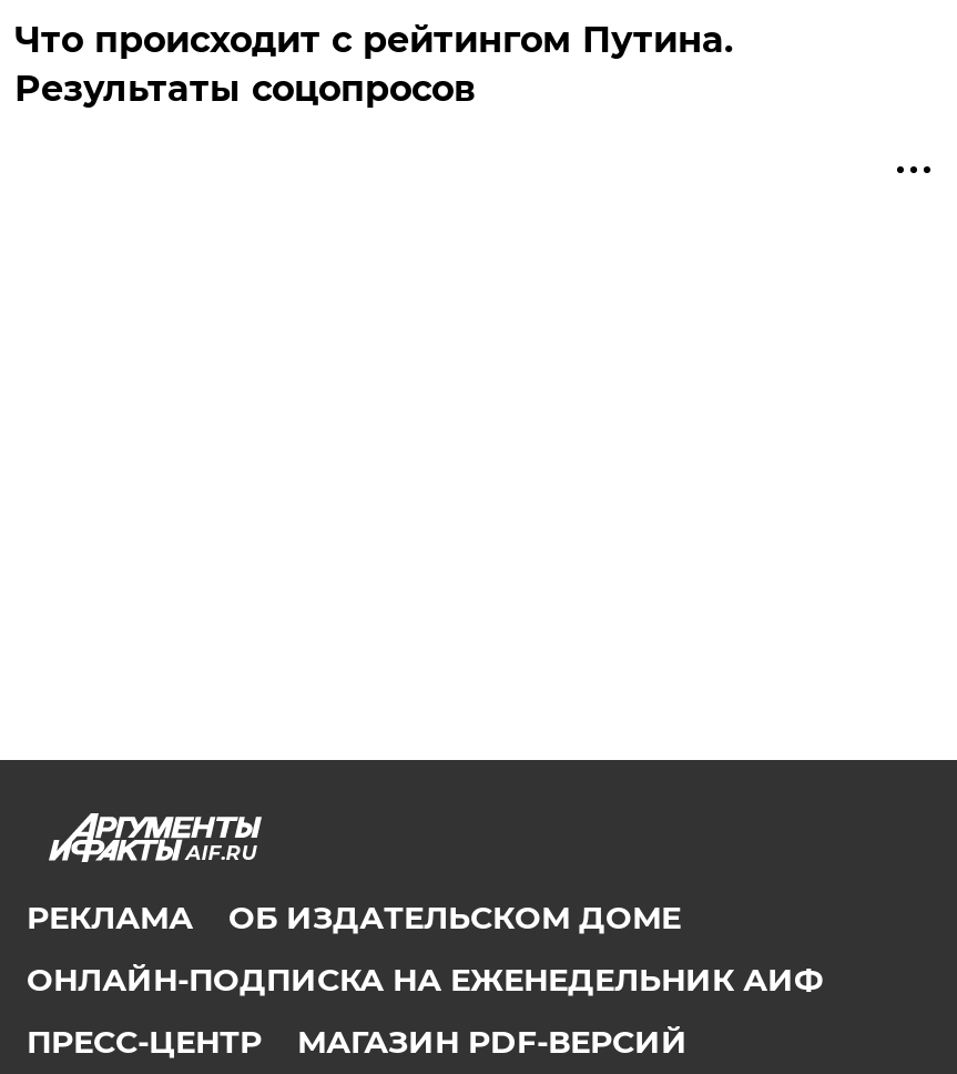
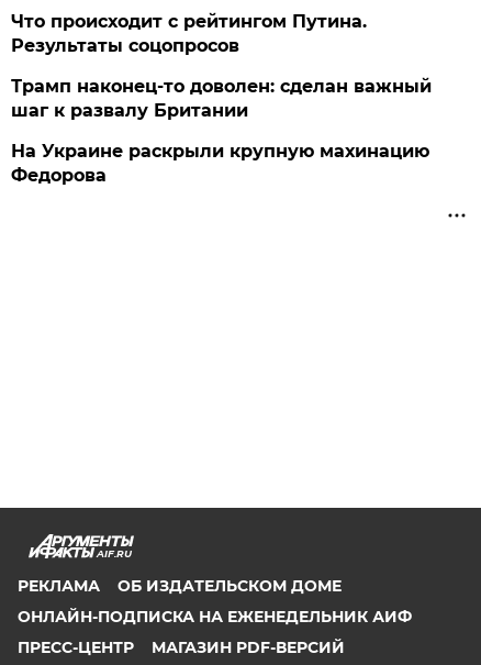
+ Трамп наконец-то доволен: сделан важный
+ шаг к развалу Британии
+ На Украине раскрыли крупную махинацию
+ Федорова
